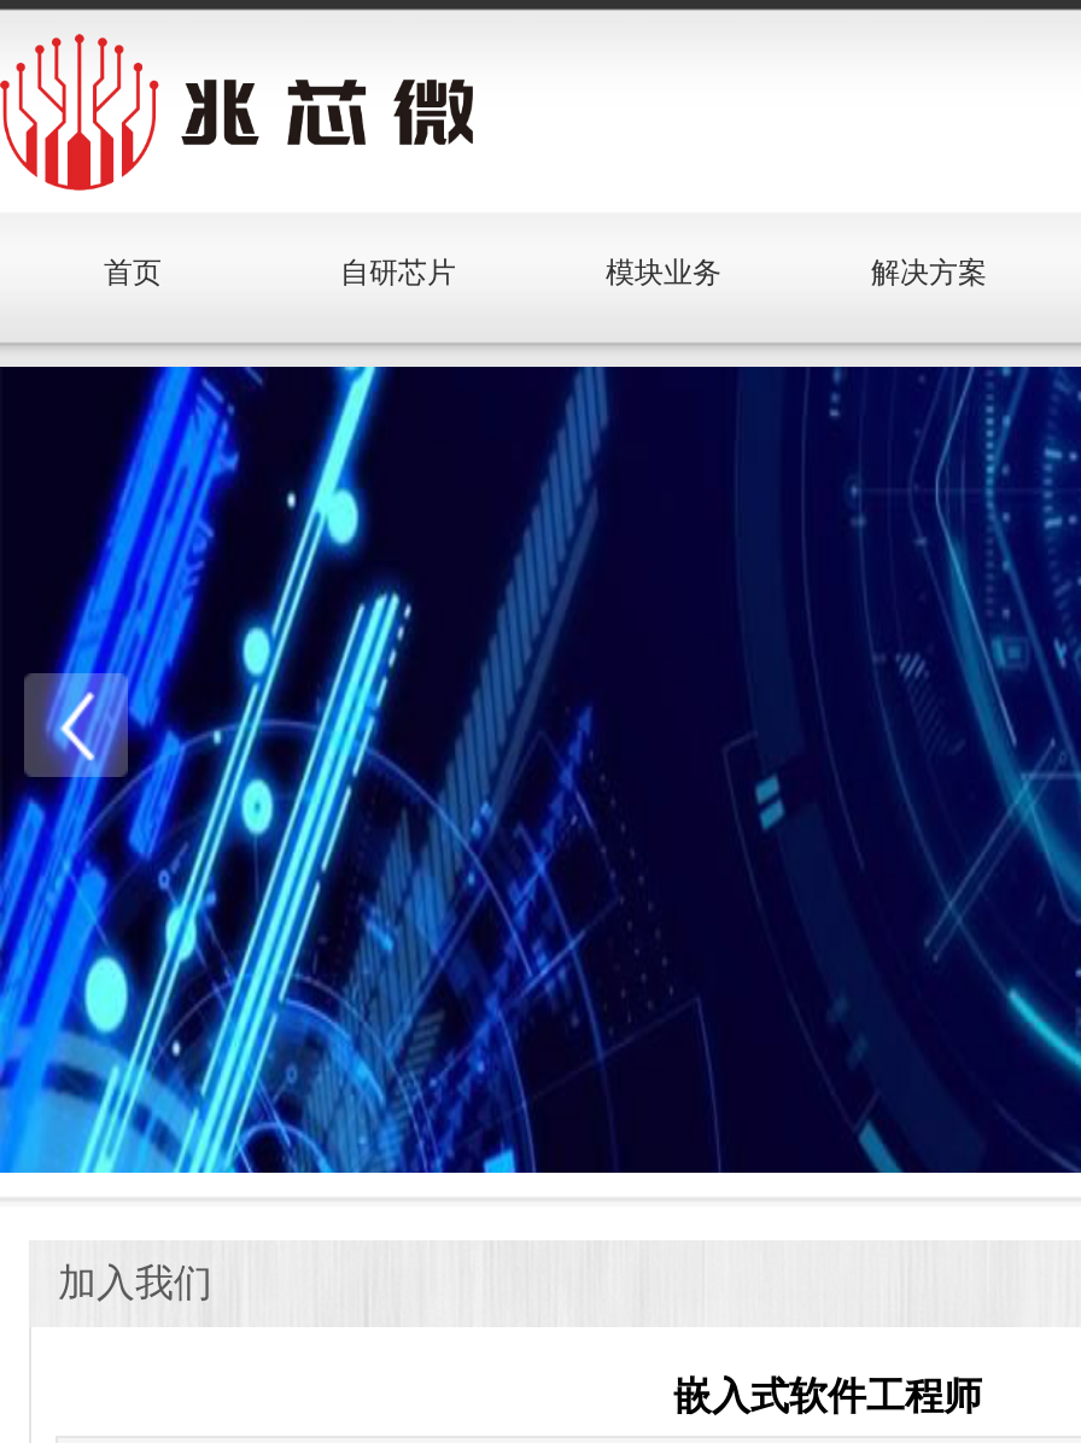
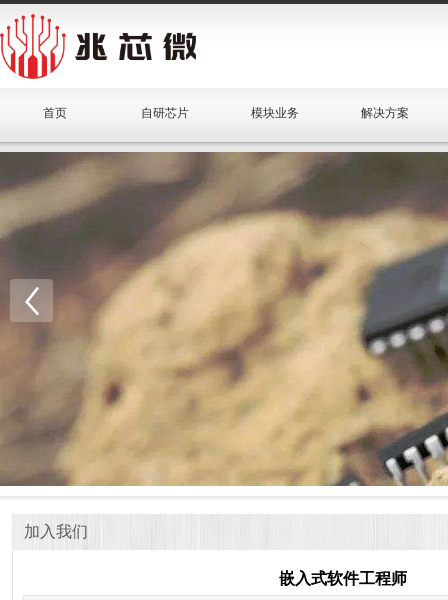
- [image]
+ [image]
